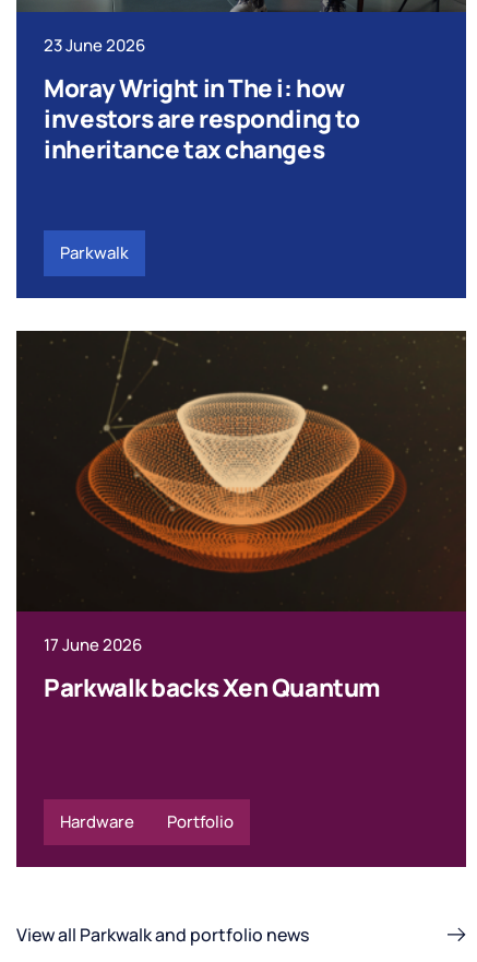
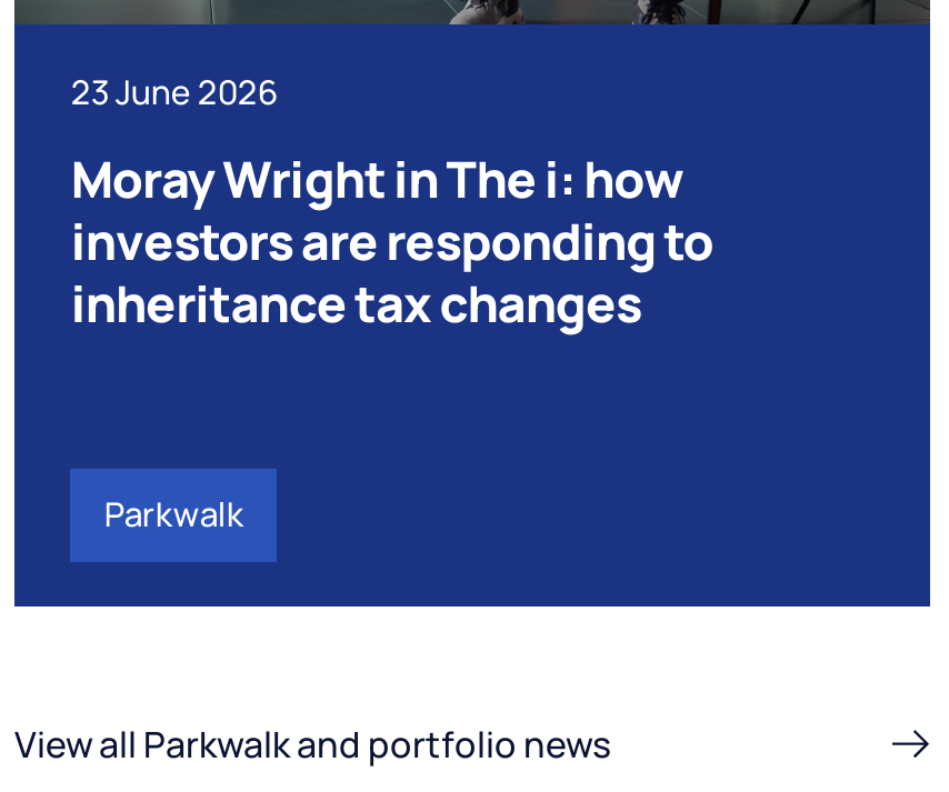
- [image]
- 17 June 2026
- Parkwalk backs Xen Quantum

- Hardware
- Portfolio
